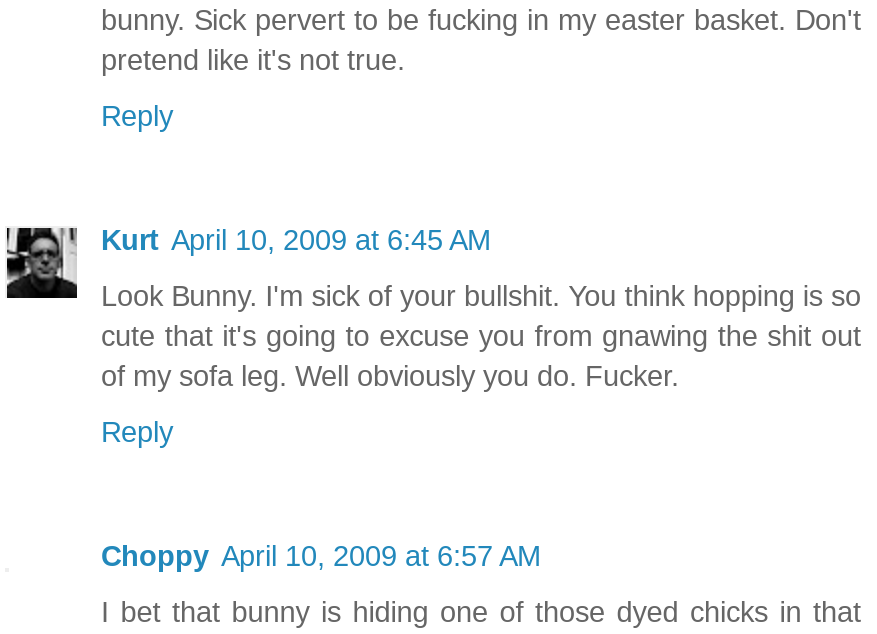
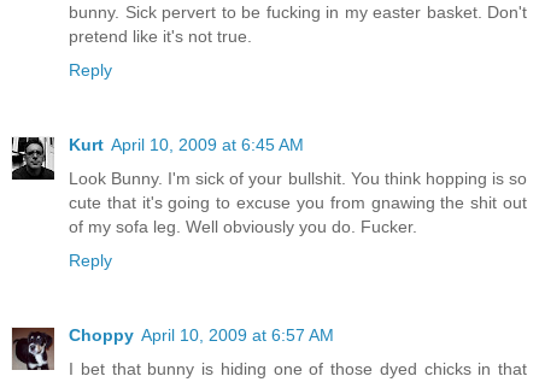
+ [image]
